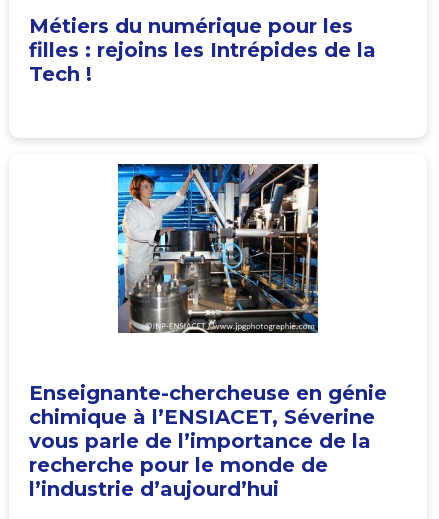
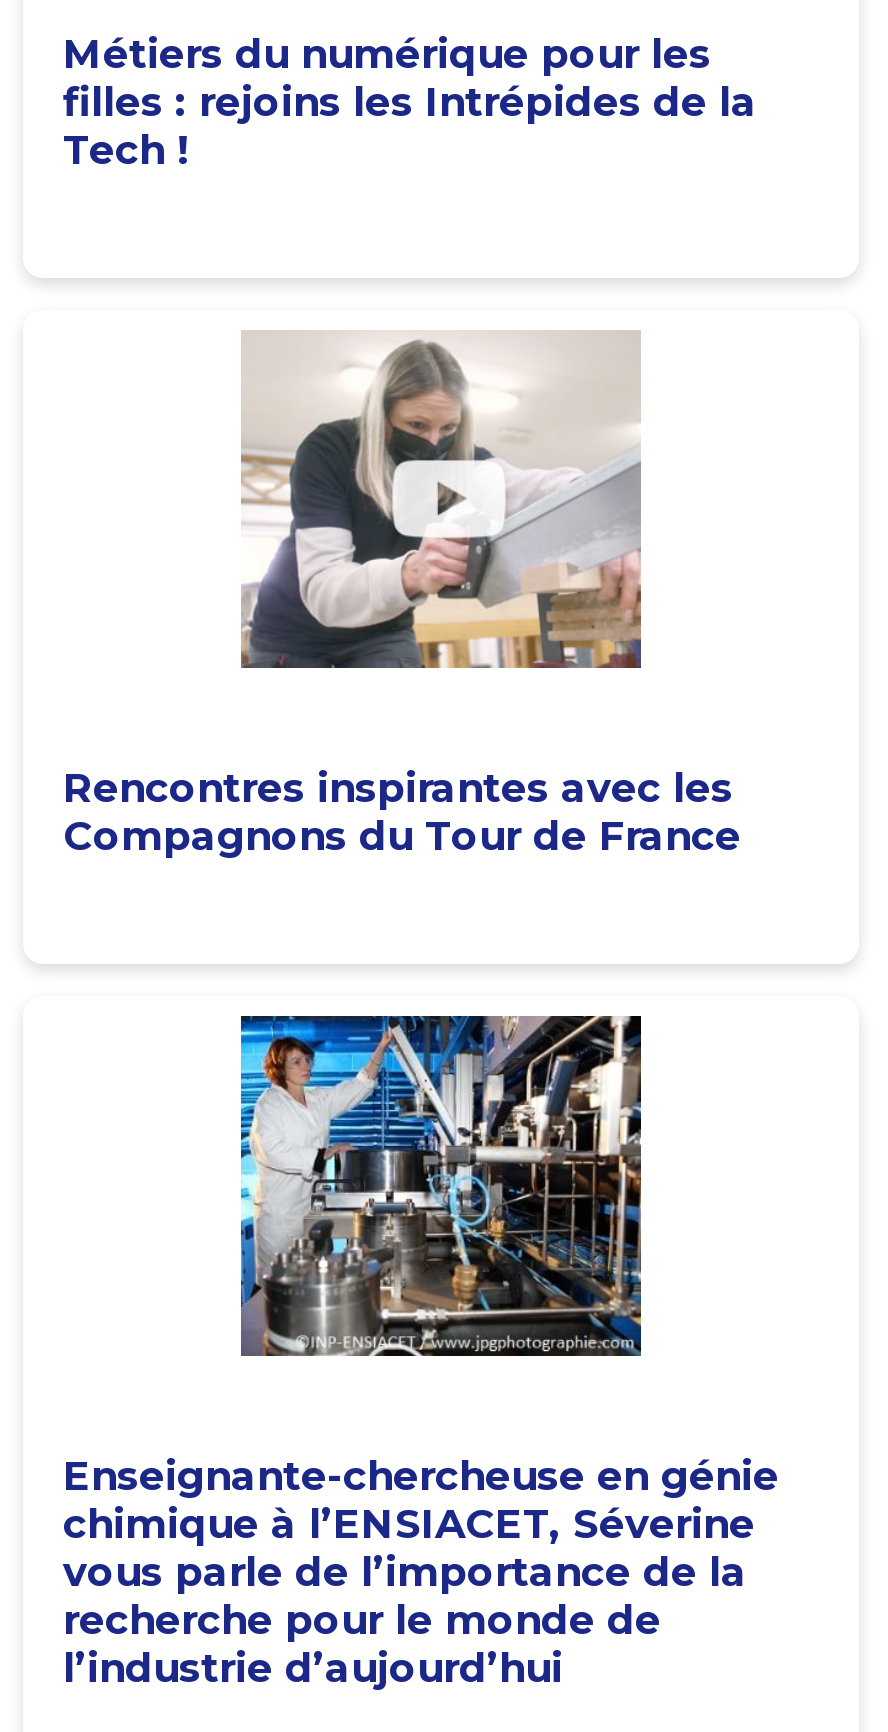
+ Rencontres inspirantes avec les
+ Compagnons du Tour de France

+ [image]
